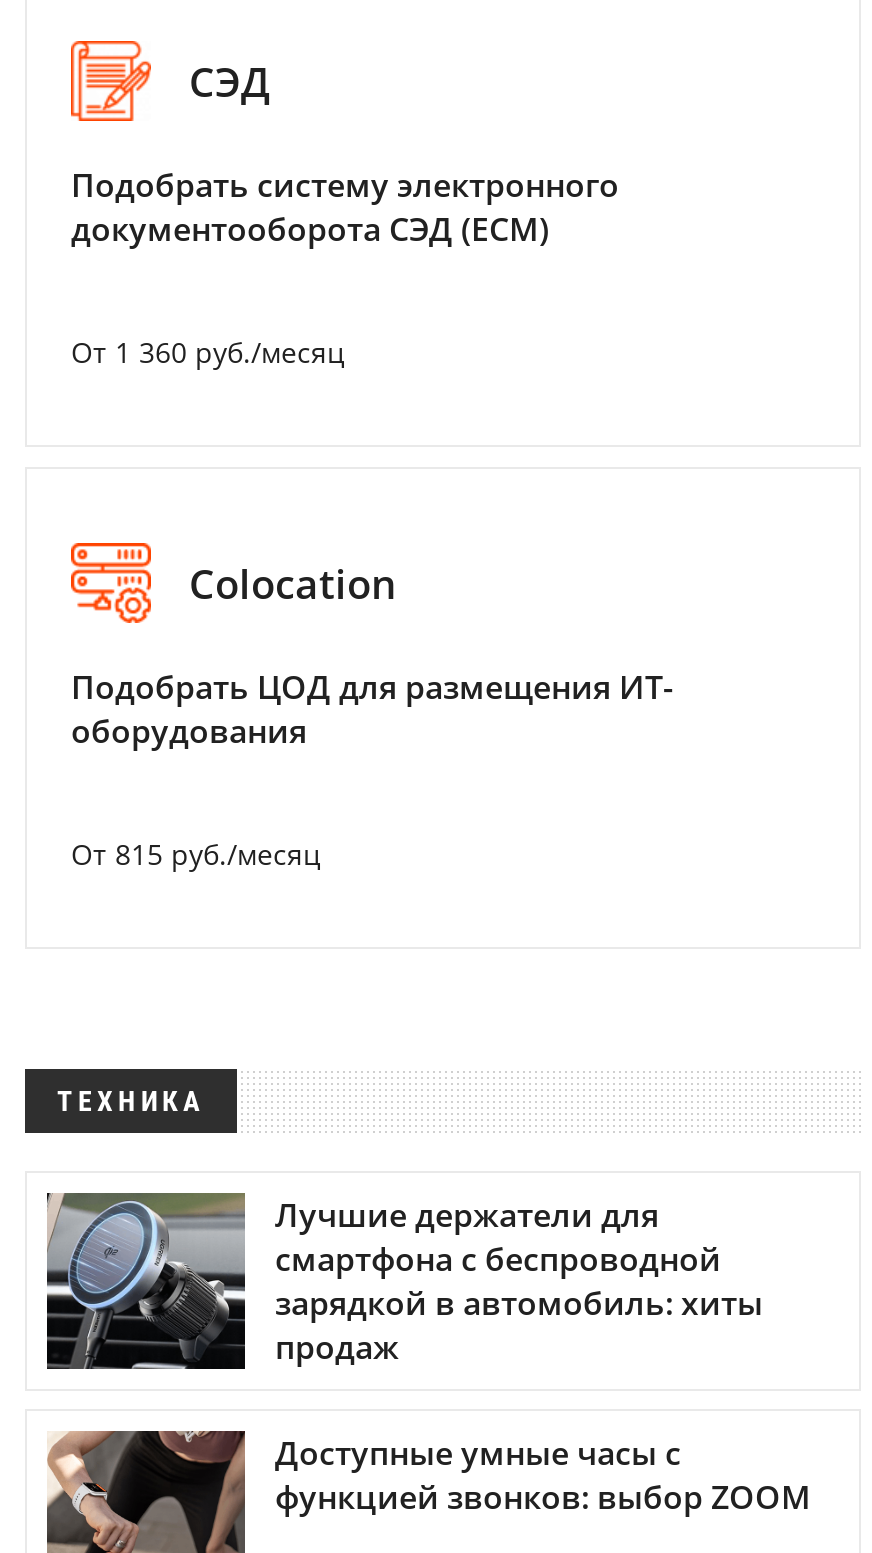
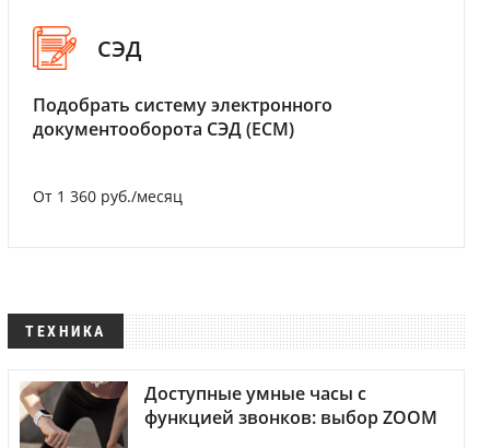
- [image]
- Colocation
- Подобрать ЦОД для размещения ИТ-
- оборудования
- От 815 руб./месяц

- [image]
- Лучшие держатели для
- смартфона с беспроводной
- зарядкой в автомобиль: хиты
- продаж
